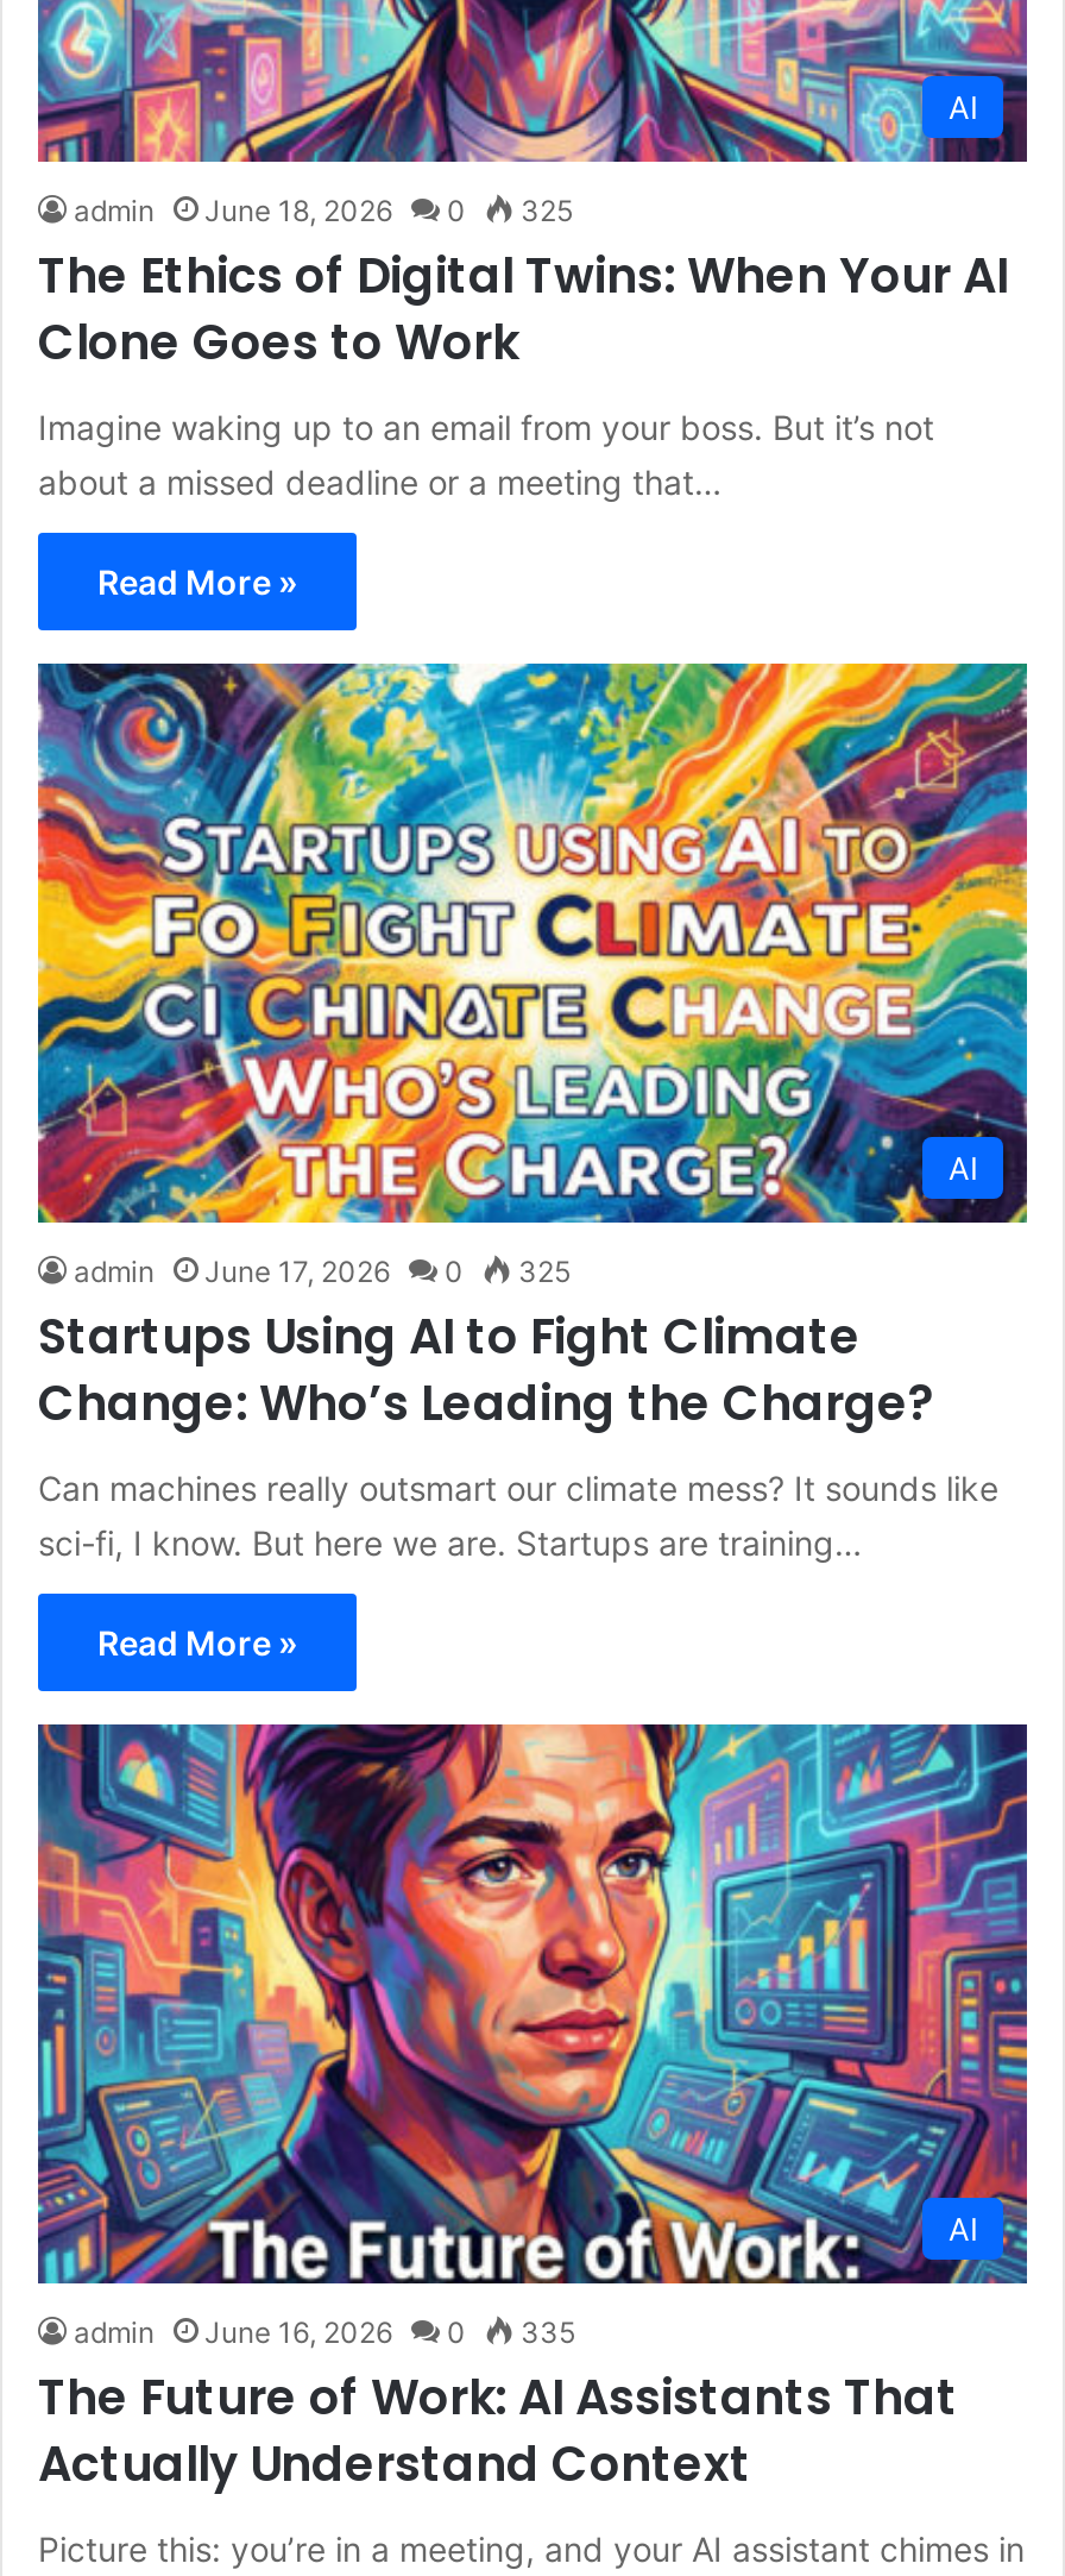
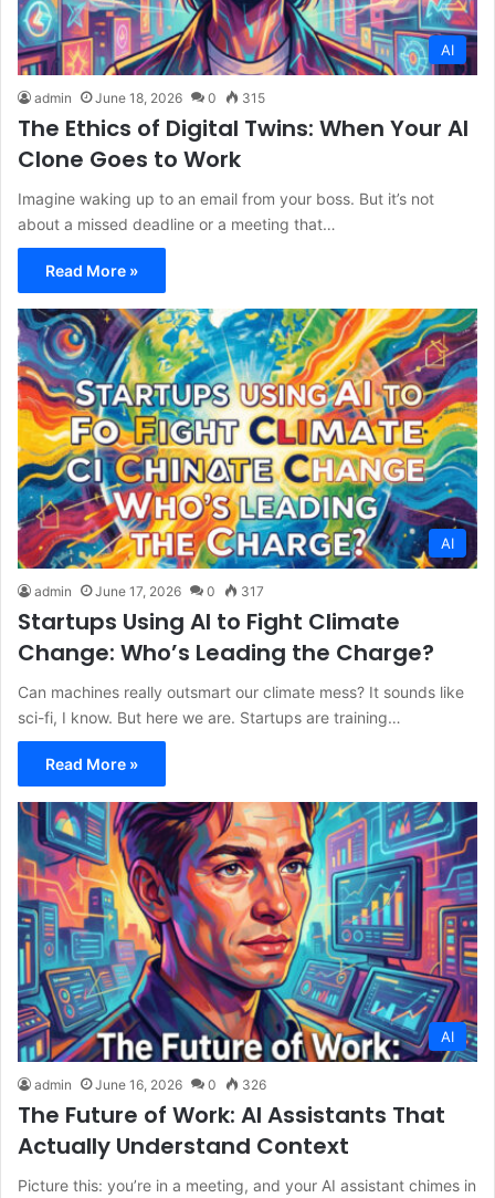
- admin June 18, 2026 0 325
+ admin June 18, 2026 0 315

- admin June 17, 2026 0 325
+ admin June 17, 2026 0 317

- admin June 16, 2026 0 335
+ admin June 16, 2026 0 326
